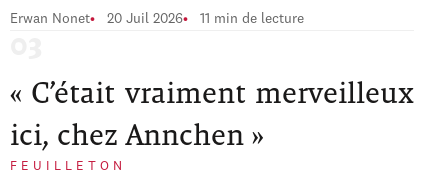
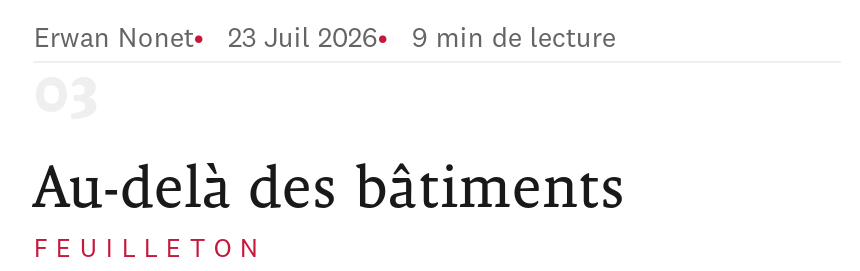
- 20 Juil 2026
- 11 min de lecture
+ 23 Juil 2026
+ 9 min de lecture

- « C’était vraiment merveilleux
- ici, chez Annchen »
+ Au-delà des bâtiments
